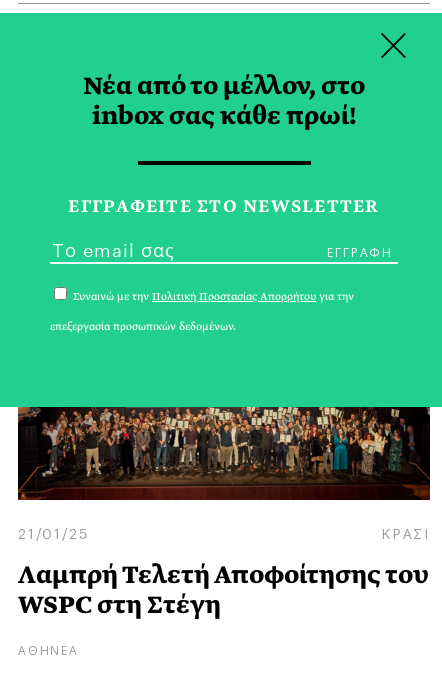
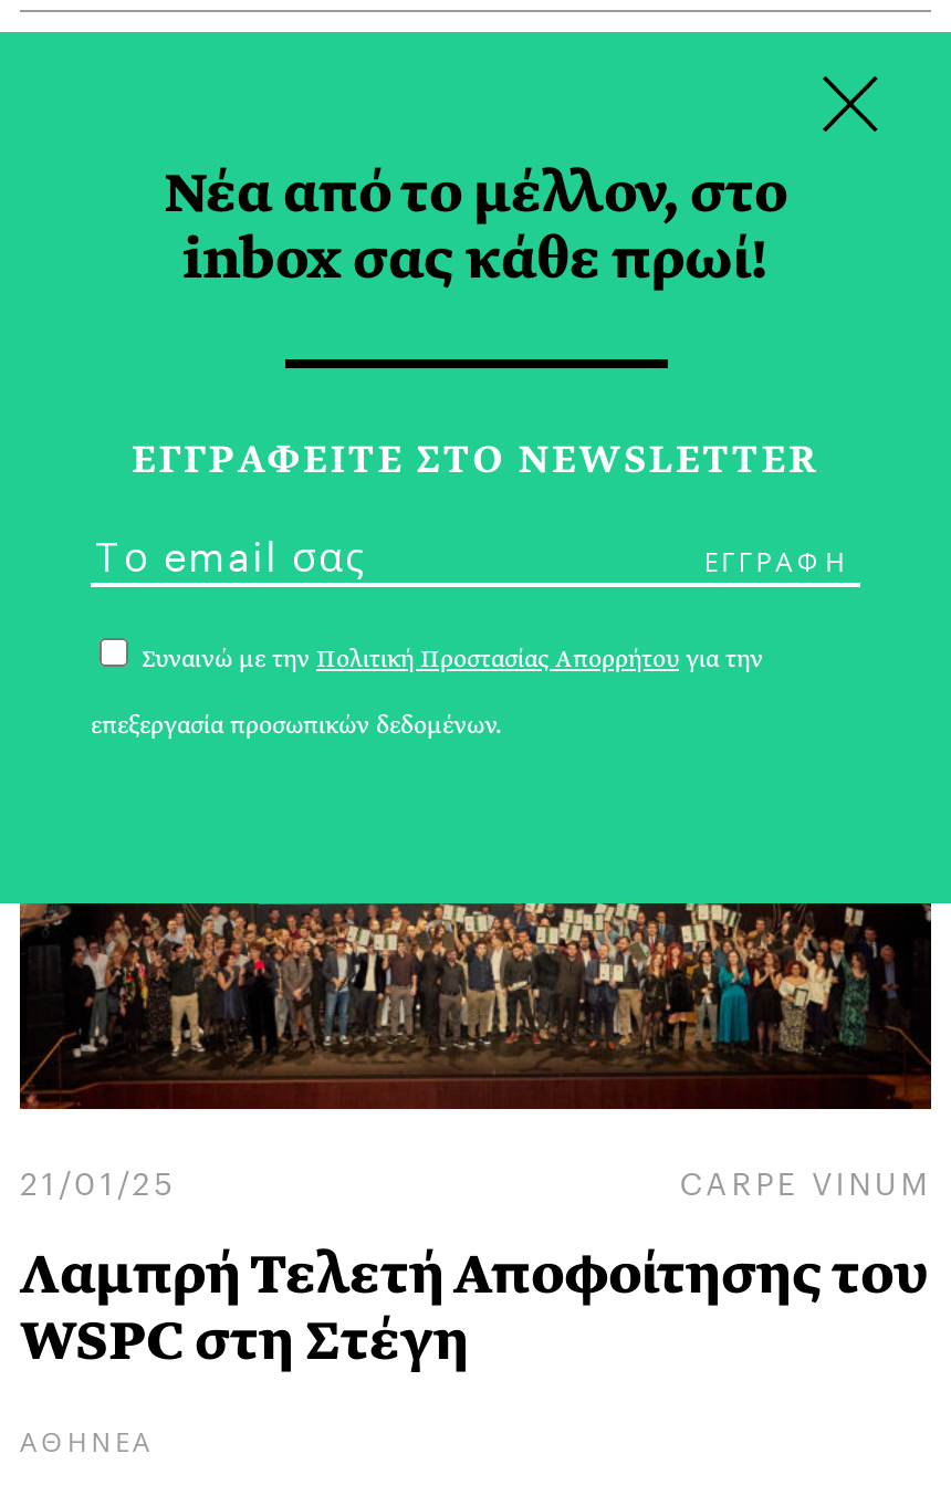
- ΚΡΑΣΙ
+ CARPE VINUM
